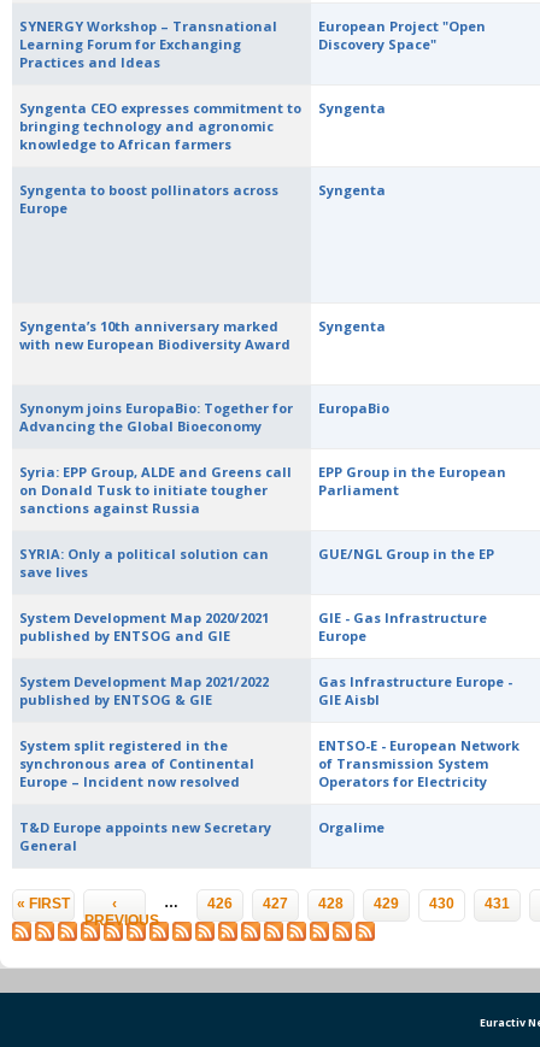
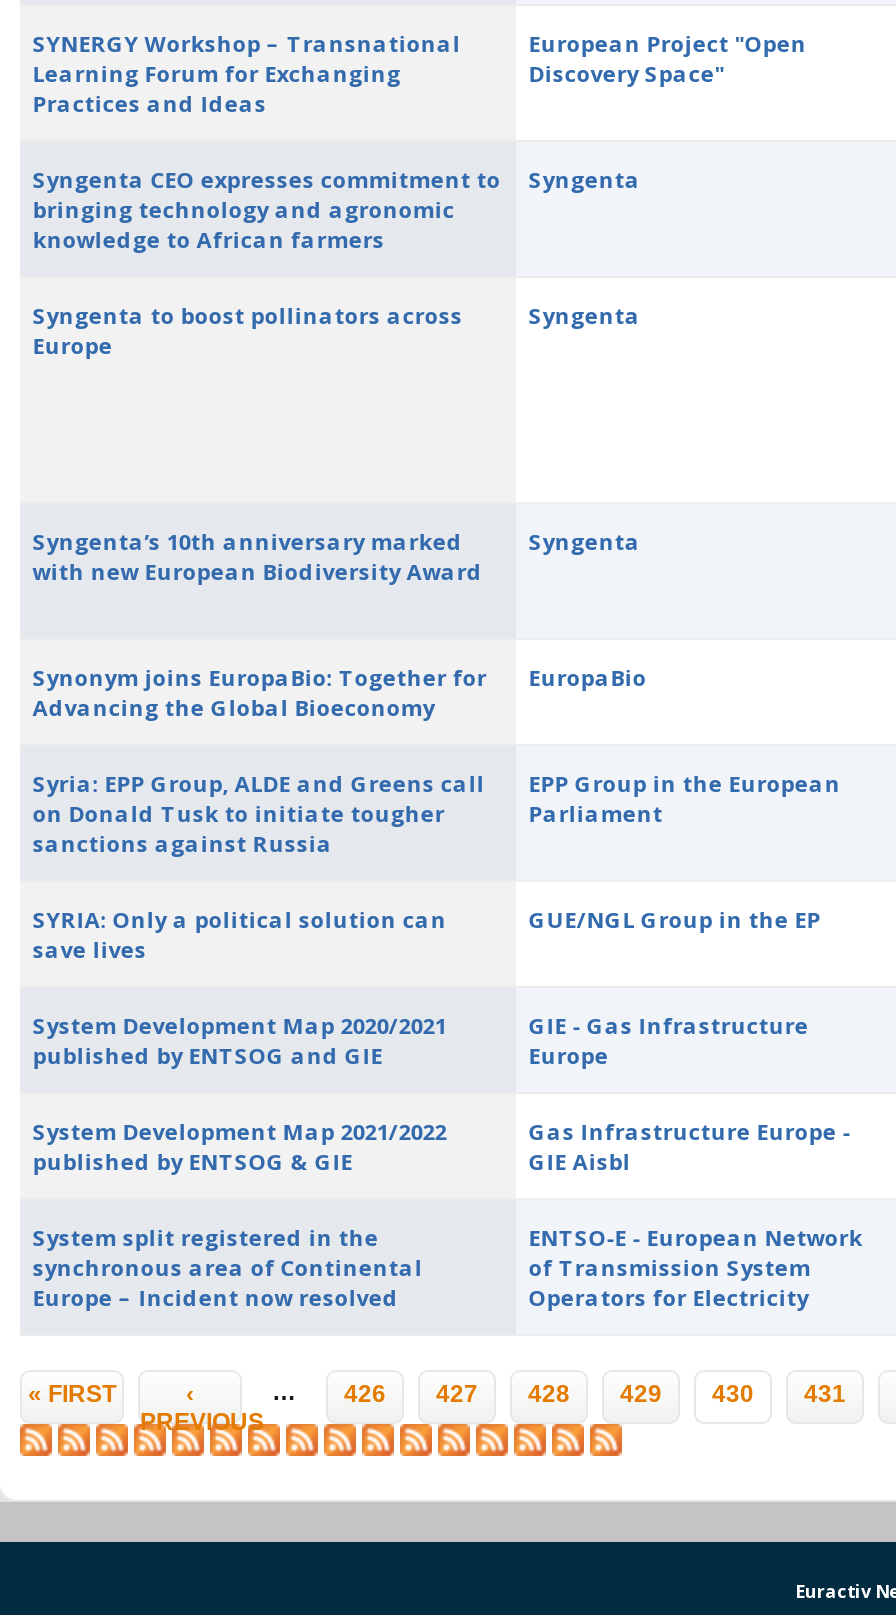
- T&D Europe appoints new Secretary
- General

- Orgalime
